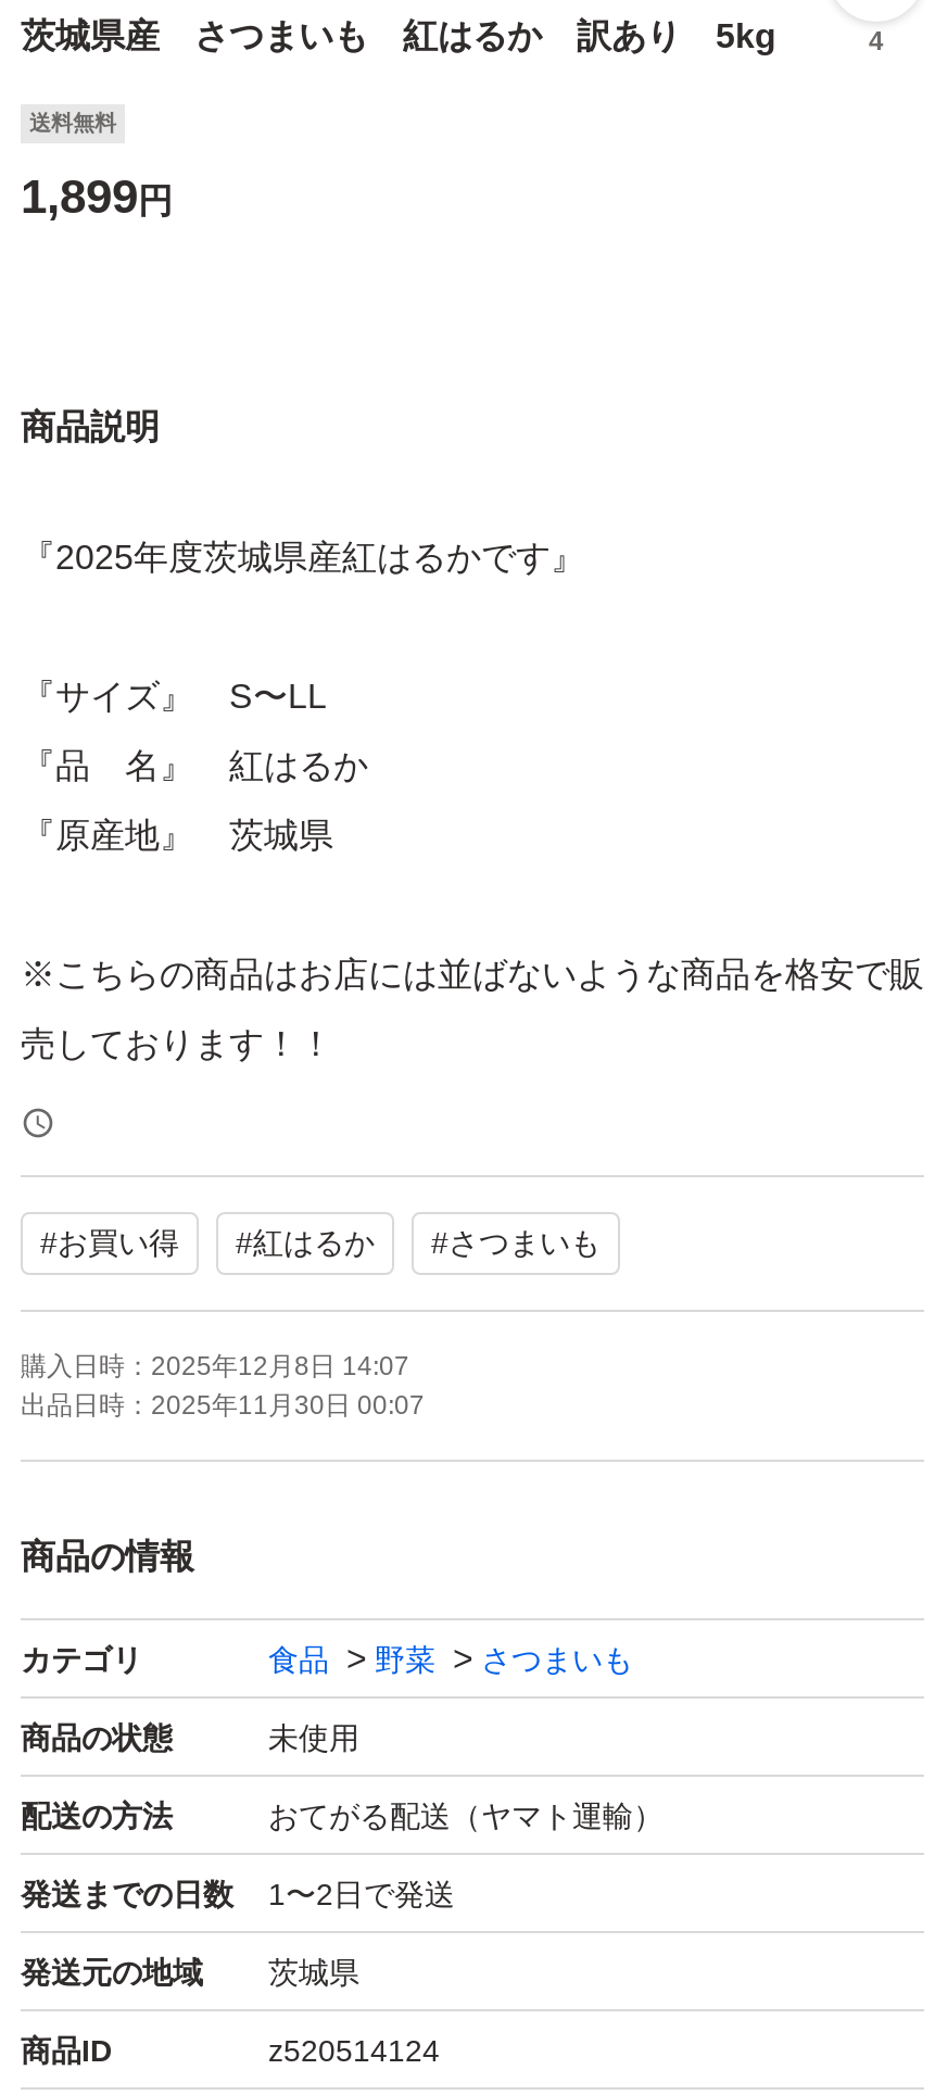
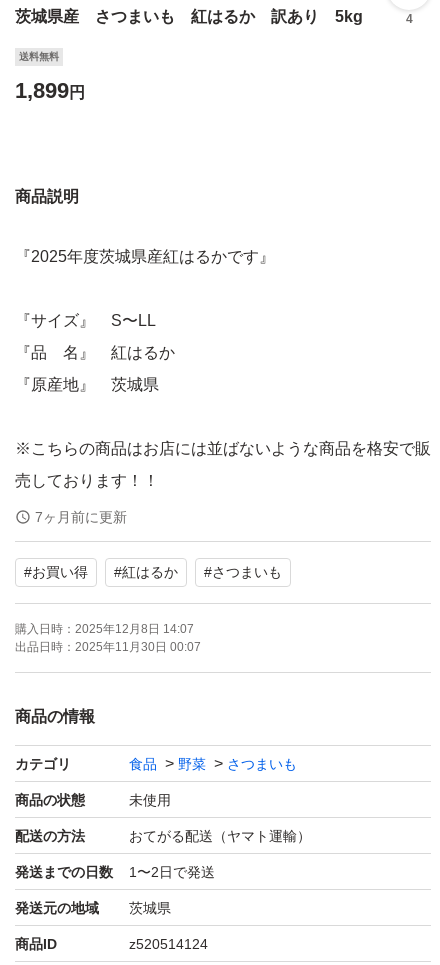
+ 7ヶ月前に更新
